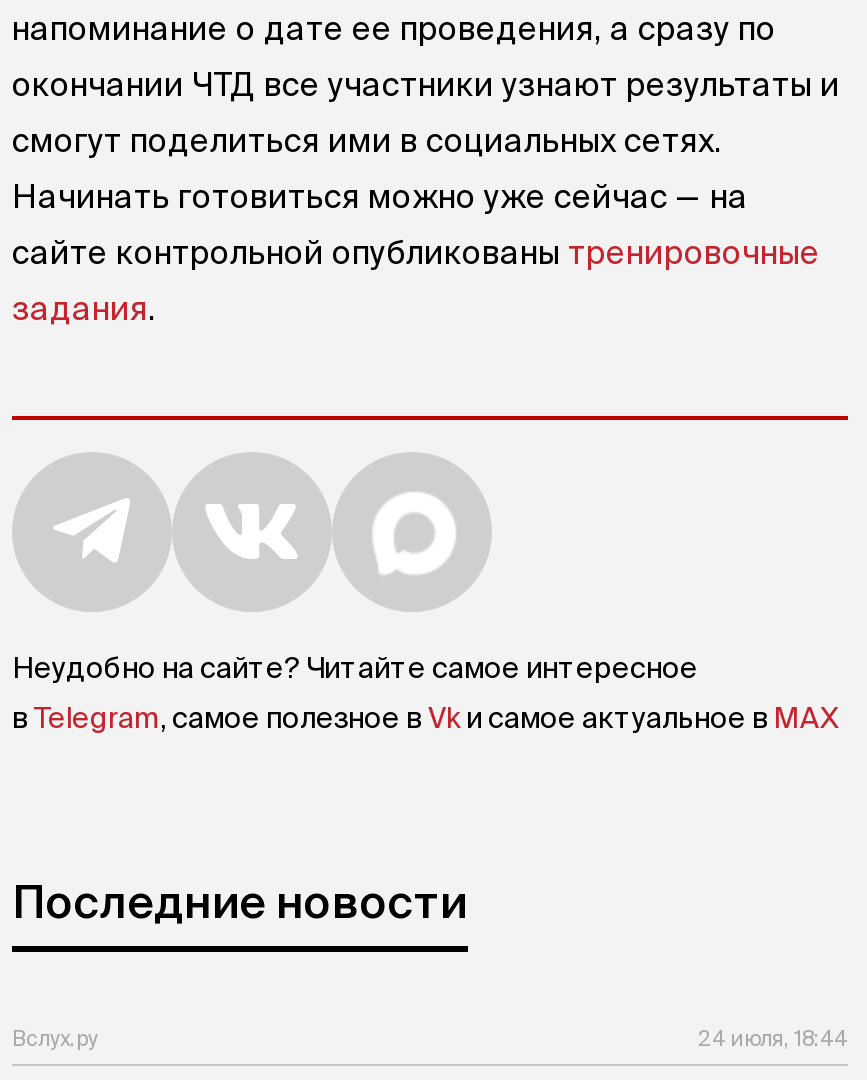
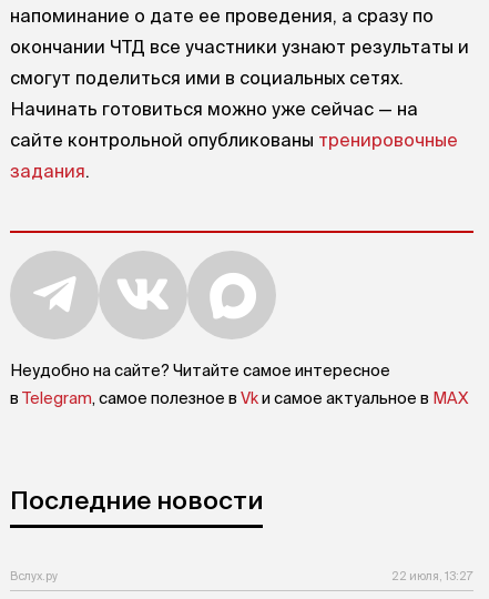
- 24 июля, 18:44
+ 22 июля, 13:27
